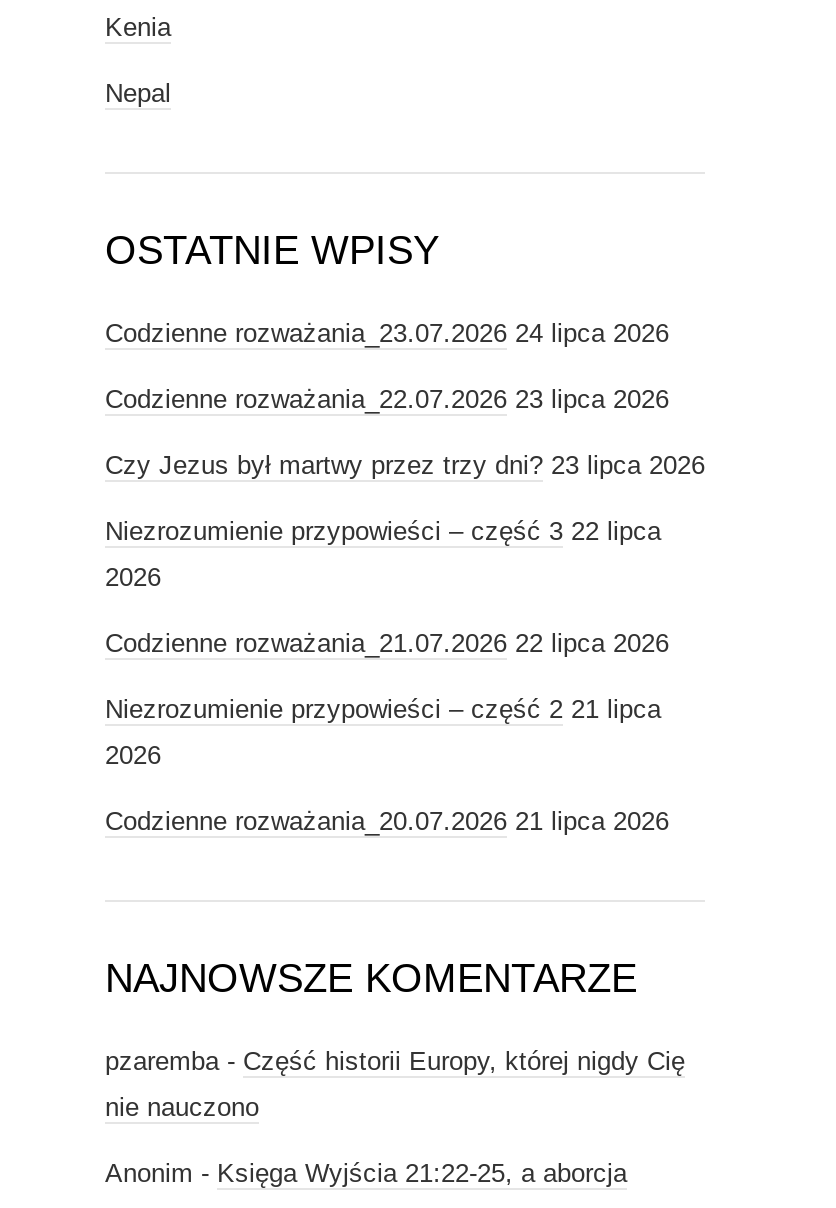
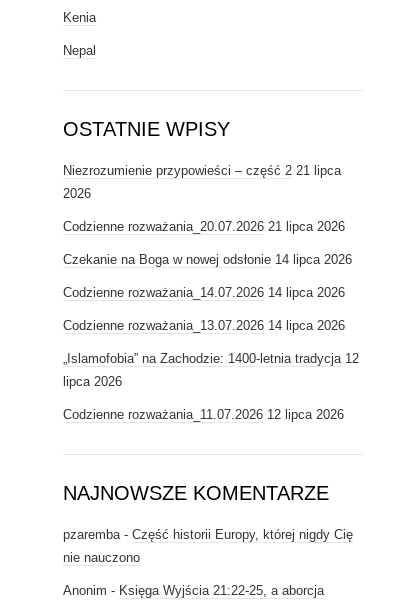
- Codzienne rozważania_23.07.2026 24 lipca 2026
- Codzienne rozważania_22.07.2026 23 lipca 2026
- Czy Jezus był martwy przez trzy dni? 23 lipca 2026
- Niezrozumienie przypowieści – część 3 22 lipca
- 2026
- Codzienne rozważania_21.07.2026 22 lipca 2026

moved up: Niezrozumienie przypowieści – część 2 21 lipca | 2026 | Codzienne rozważania_20.07.2026 21 lipca 2026

+ Czekanie na Boga w nowej odsłonie 14 lipca 2026
+ Codzienne rozważania_14.07.2026 14 lipca 2026
+ Codzienne rozważania_13.07.2026 14 lipca 2026
+ „Islamofobia” na Zachodzie: 1400-letnia tradycja 12
+ lipca 2026
+ Codzienne rozważania_11.07.2026 12 lipca 2026
